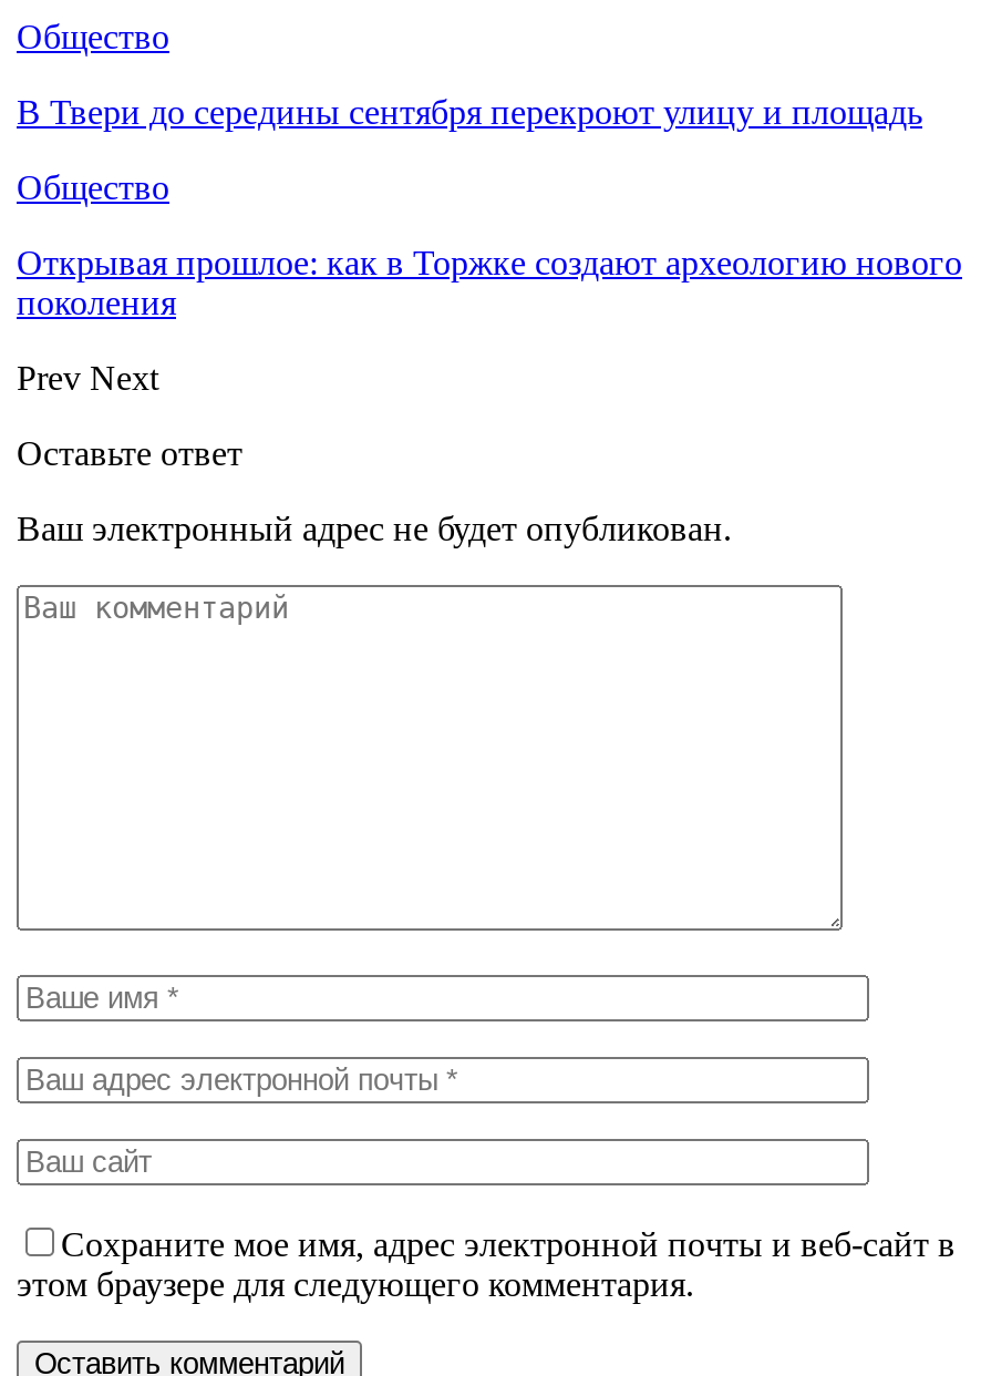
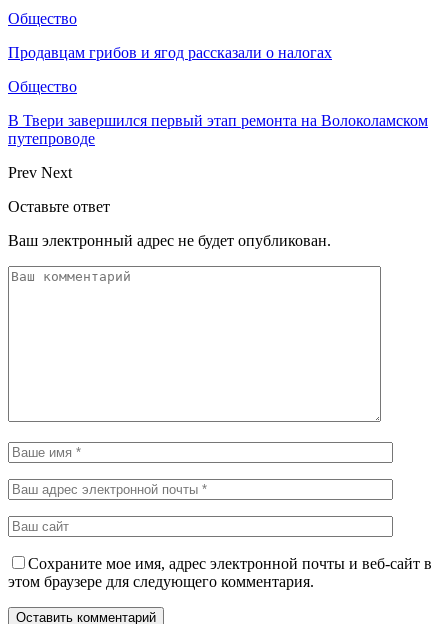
- В Твери до середины сентября перекроют улицу и площадь
+ Продавцам грибов и ягод рассказали о налогах

- Открывая прошлое: как в Торжке создают археологию нового
- поколения
+ В Твери завершился первый этап ремонта на Волоколамском
+ путепроводе
